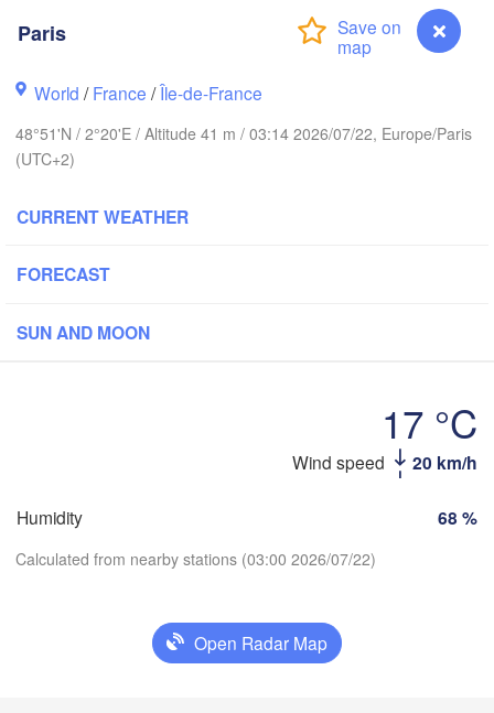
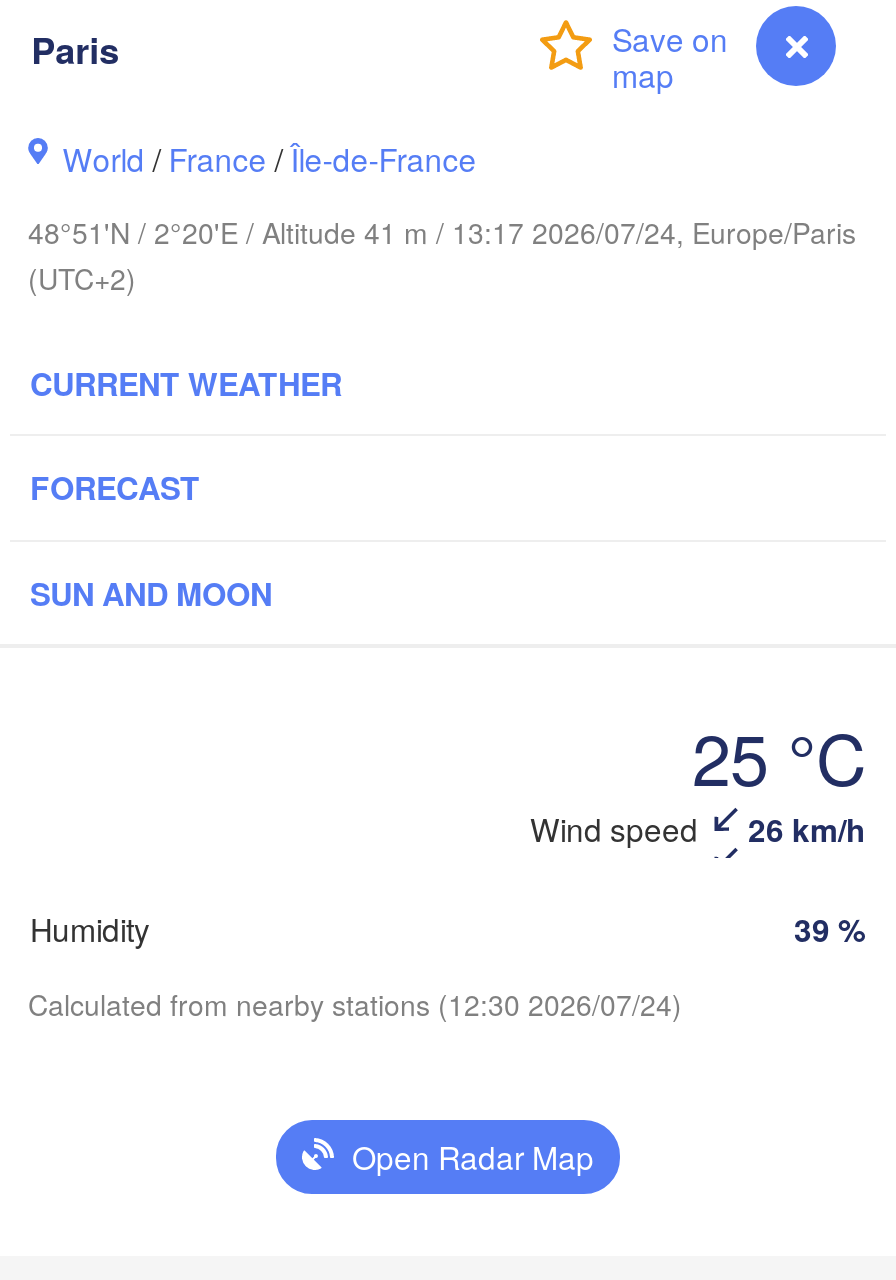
- 48°51'N / 2°20'E / Altitude 41 m / 03:14 2026/07/22, Europe/Paris
+ 48°51'N / 2°20'E / Altitude 41 m / 13:17 2026/07/24, Europe/Paris

- 17 °C
+ 25 °C

- 20 km/h
+ 26 km/h

- 68 %
+ 39 %

- Calculated from nearby stations (03:00 2026/07/22)
+ Calculated from nearby stations (12:30 2026/07/24)
